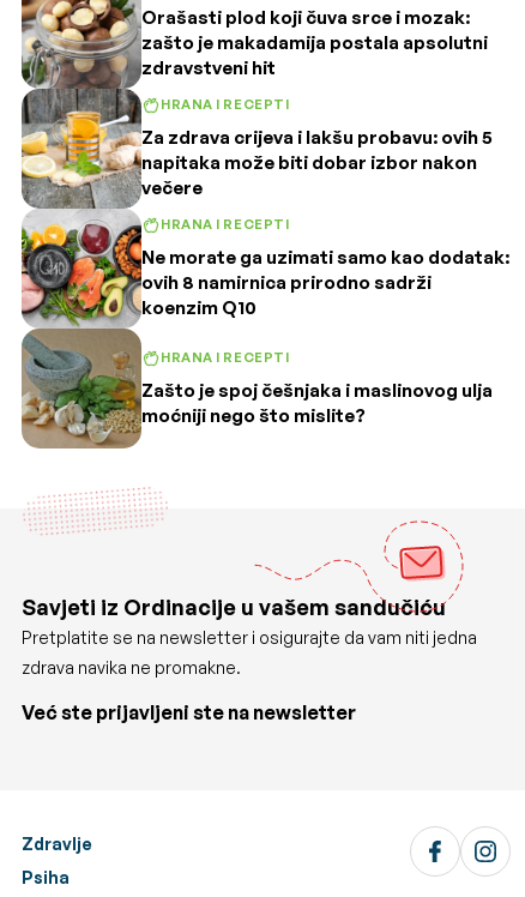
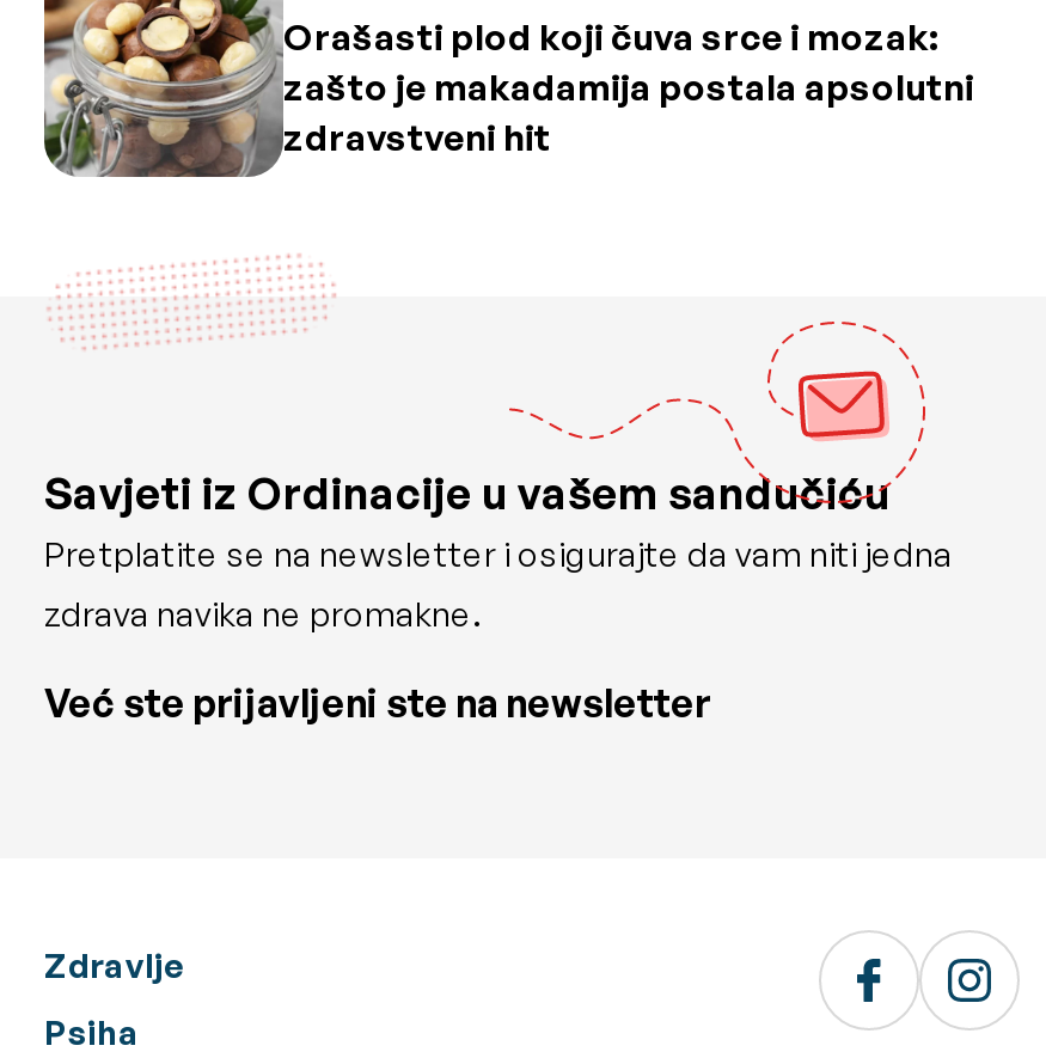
- [image]
- HRANA I RECEPTI
- Za zdrava crijeva i lakšu probavu: ovih 5
- napitaka može biti dobar izbor nakon
- večere
- HRANA I RECEPTI
- Ne morate ga uzimati samo kao dodatak:
- ovih 8 namirnica prirodno sadrži
- koenzim Q10
- HRANA I RECEPTI
- Zašto je spoj češnjaka i maslinovog ulja
- moćniji nego što mislite?
